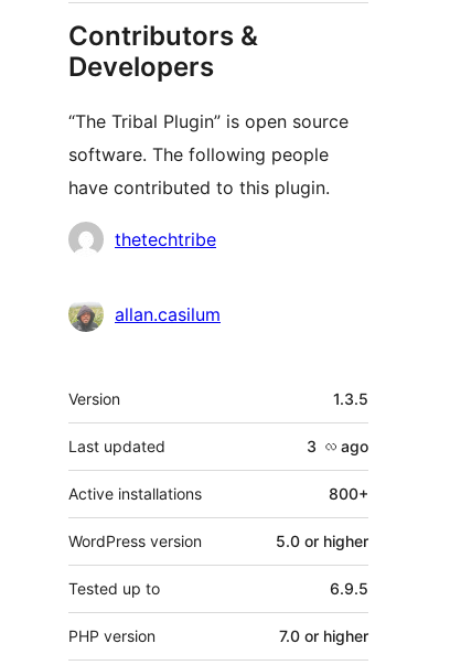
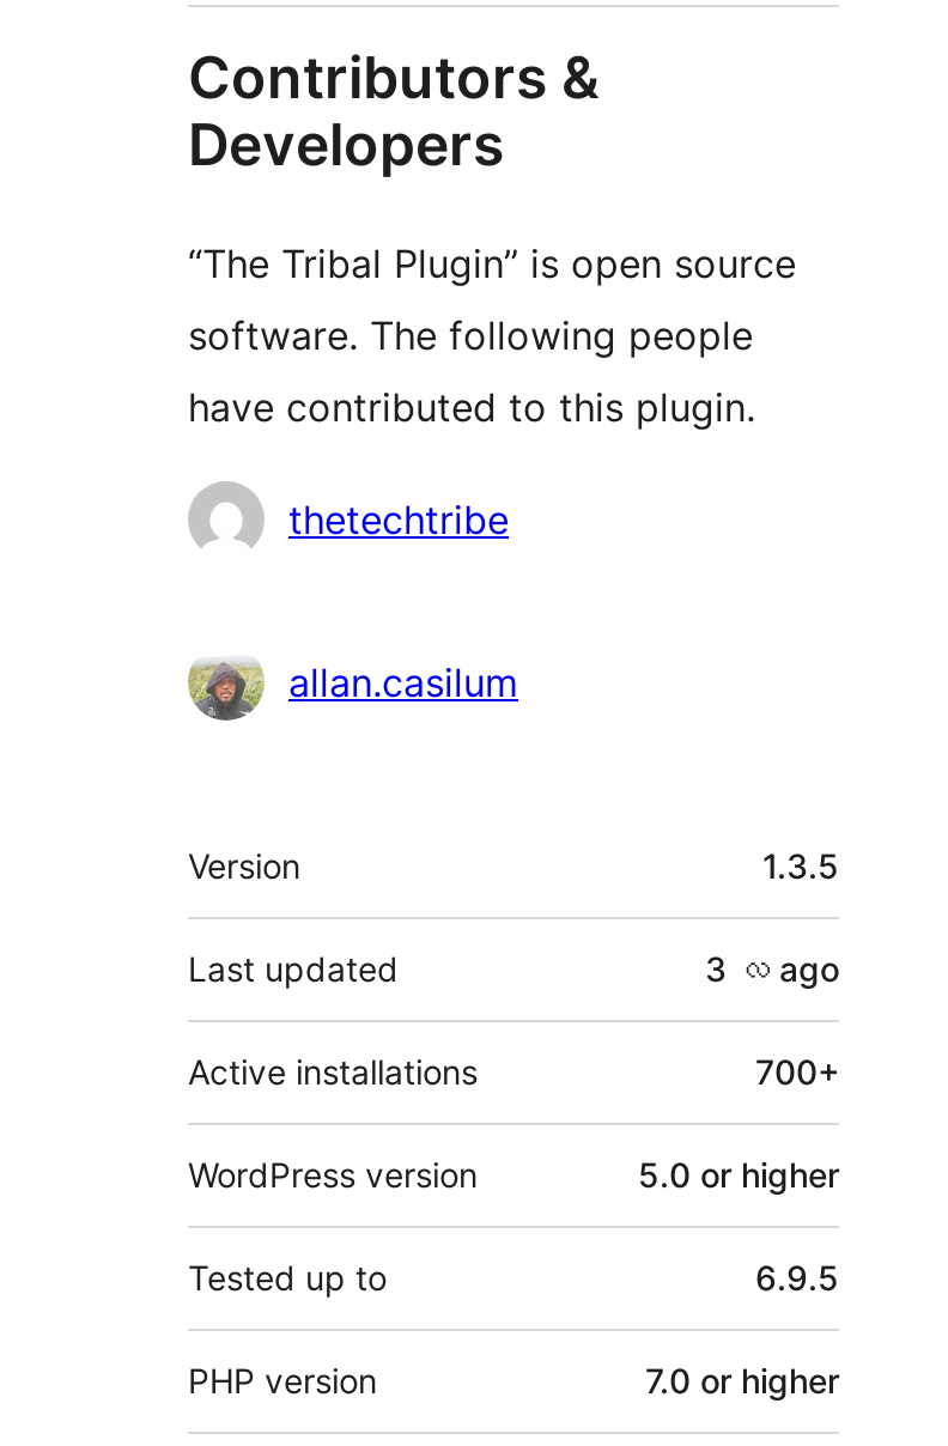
- 800+
+ 700+
